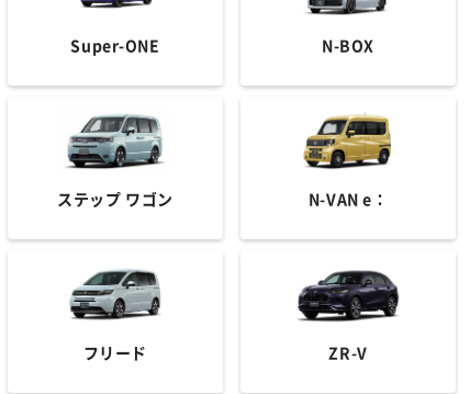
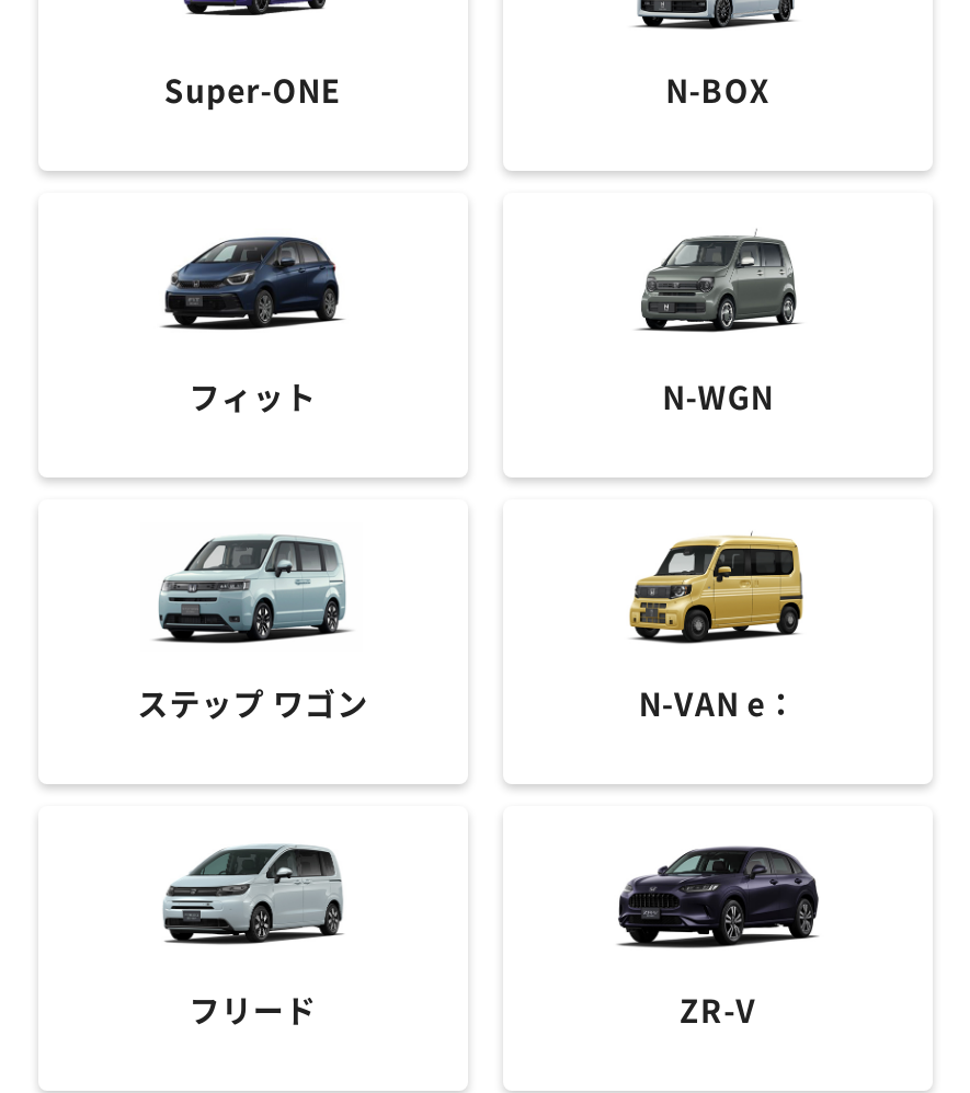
+ [image]
+ フィット
+ N-WGN

+ [image]
